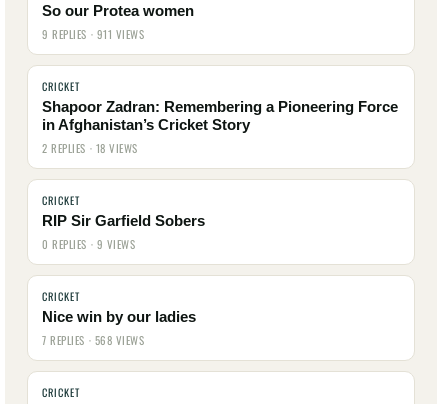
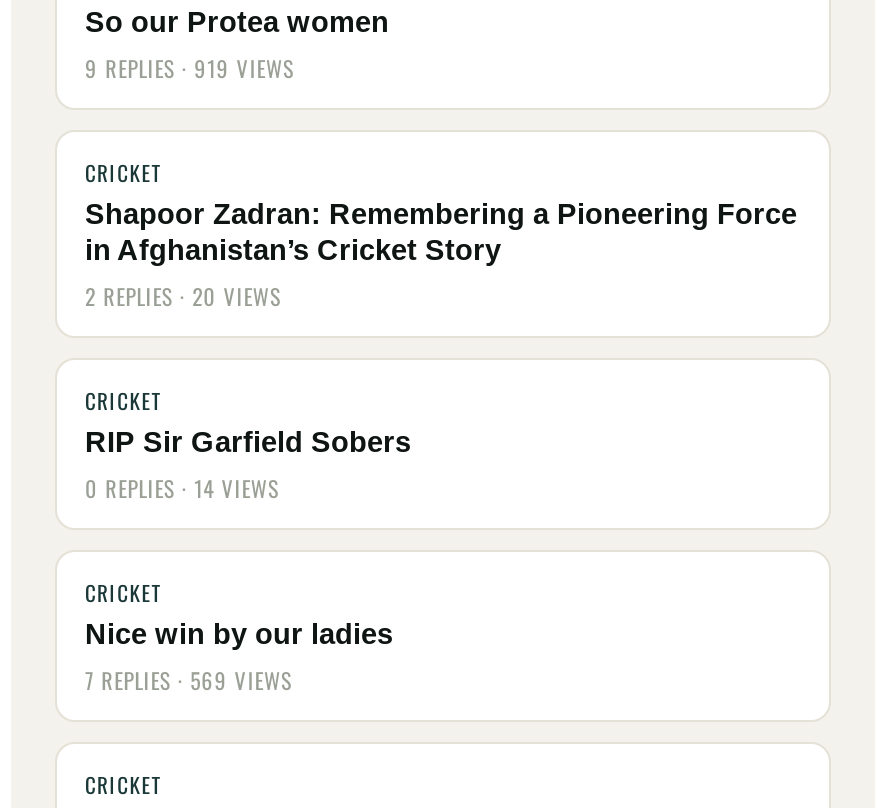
- 9 REPLIES · 911 VIEWS
+ 9 REPLIES · 919 VIEWS

- 2 REPLIES · 18 VIEWS
+ 2 REPLIES · 20 VIEWS

- 0 REPLIES · 9 VIEWS
+ 0 REPLIES · 14 VIEWS

- 7 REPLIES · 568 VIEWS
+ 7 REPLIES · 569 VIEWS
